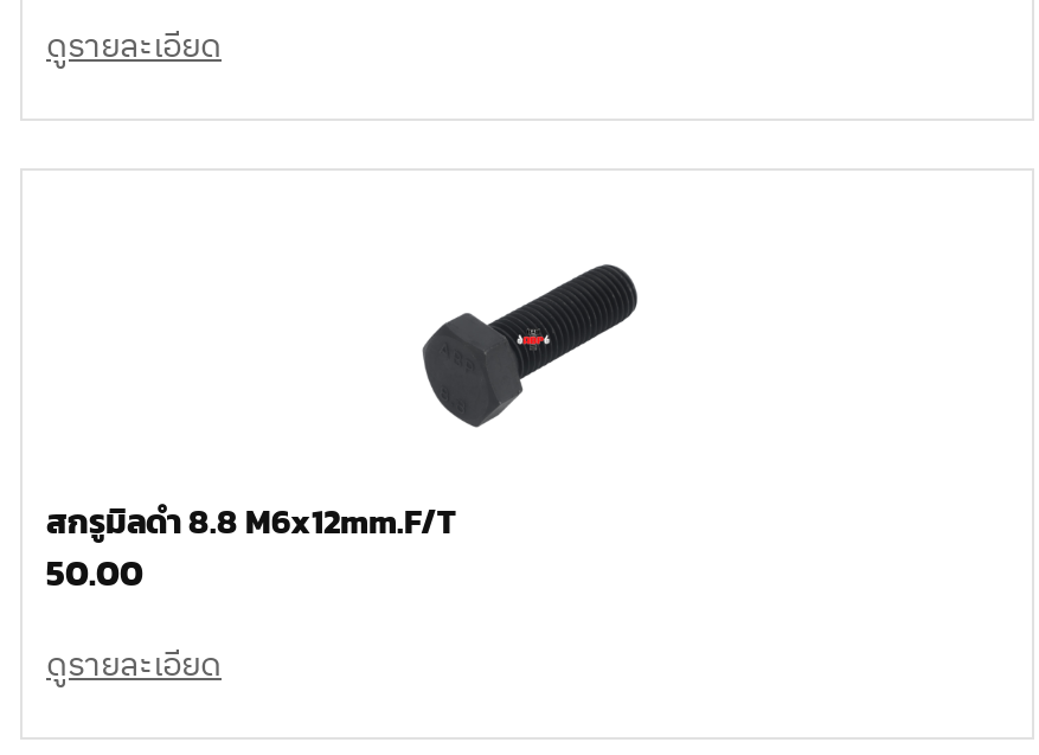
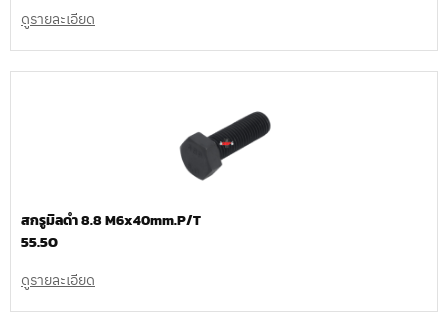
- สกรูมิลดำ 8.8 M6x12mm.F/T
+ สกรูมิลดำ 8.8 M6x40mm.P/T

- 50.00
+ 55.50
